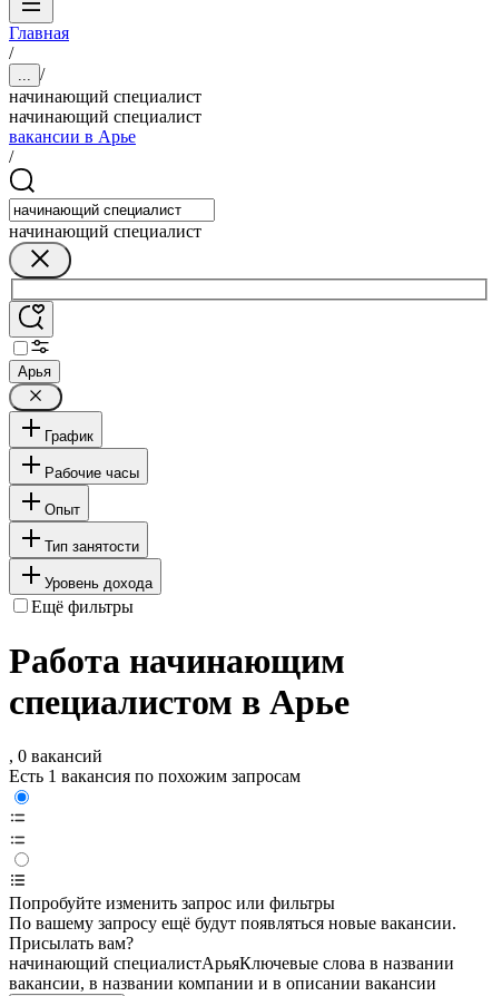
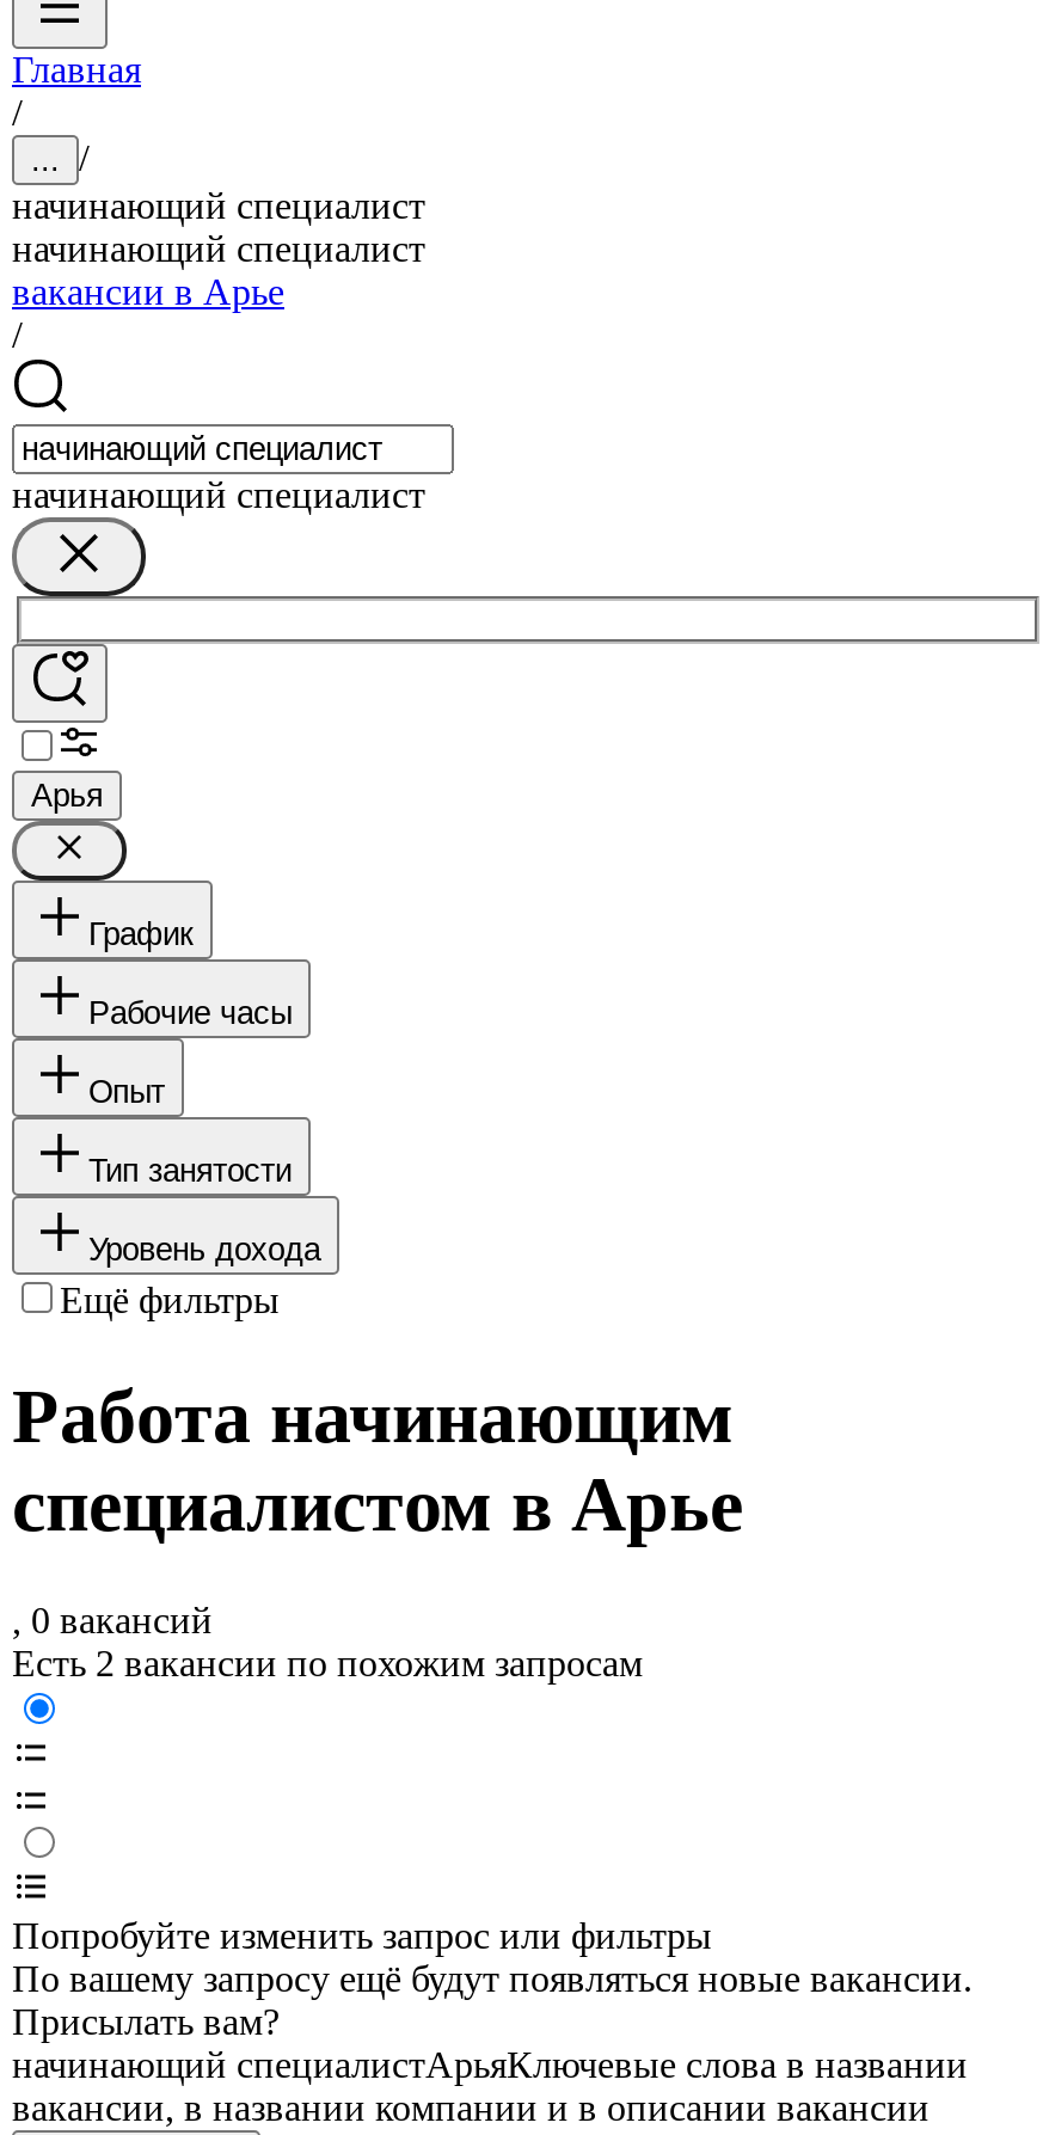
- Есть 1 вакансия по похожим запросам
+ Есть 2 вакансии по похожим запросам
